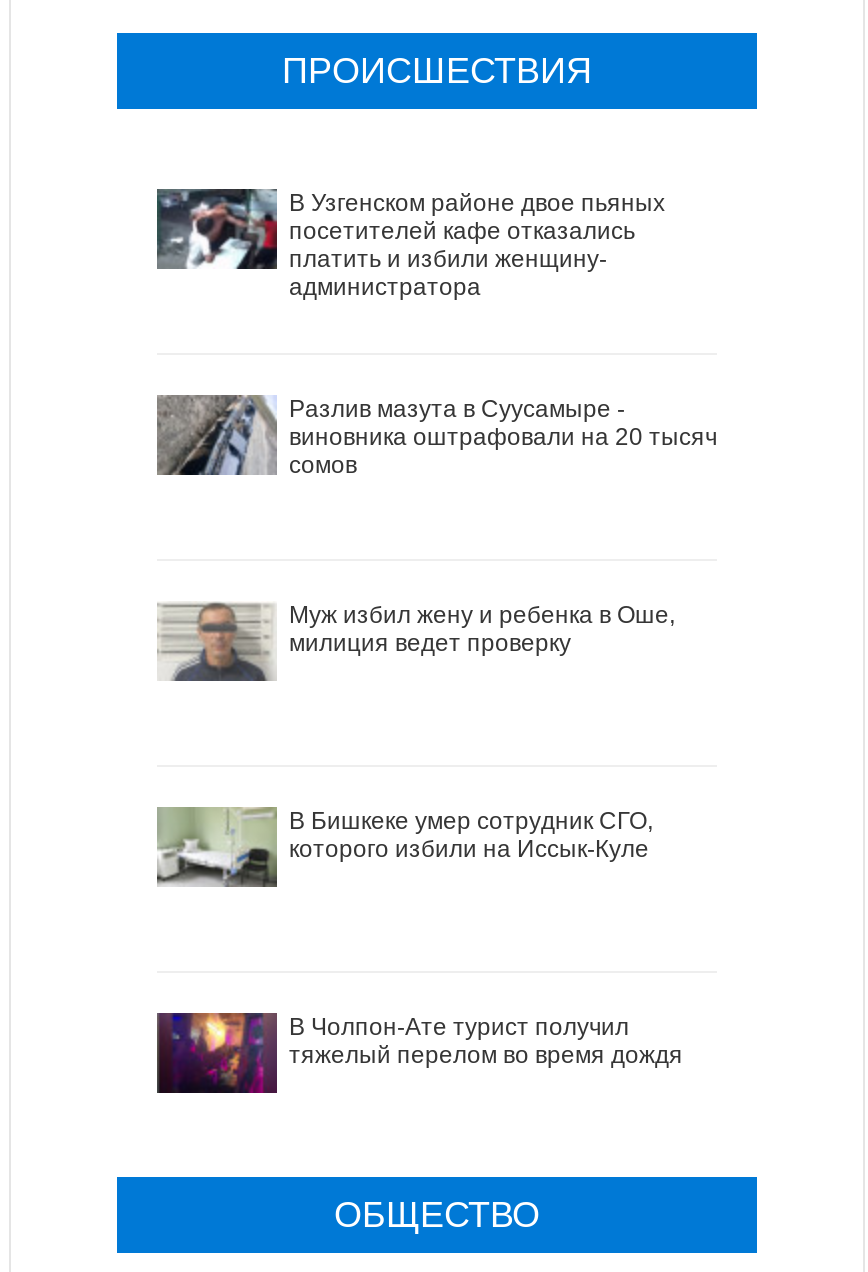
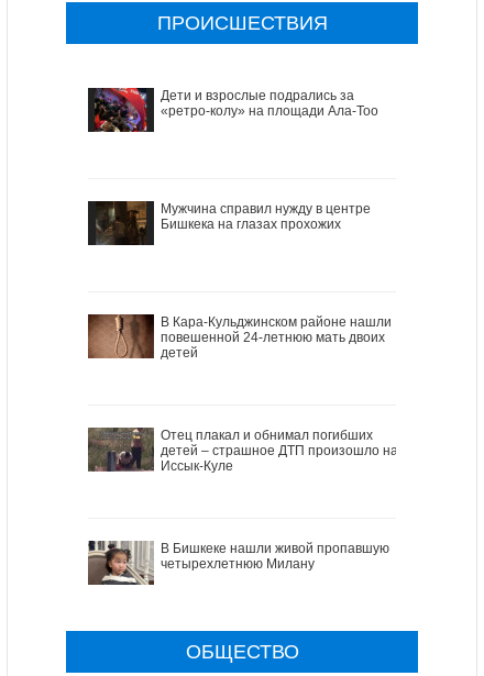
- [image]
- В Узгенском районе двое пьяных
- посетителей кафе отказались
- платить и избили женщину-
- администратора
+ [image]
+ Дети и взрослые подрались за
+ «ретро-колу» на площади Ала-Тоо

- [image]
- Разлив мазута в Суусамыре -
- виновника оштрафовали на 20 тысяч
- сомов
+ [image]
+ Мужчина справил нужду в центре
+ Бишкека на глазах прохожих

- [image]
- Муж избил жену и ребенка в Оше,
- милиция ведет проверку
+ [image]
+ В Кара-Кульджинском районе нашли
+ повешенной 24-летнюю мать двоих
+ детей

- [image]
- В Бишкеке умер сотрудник СГО,
- которого избили на Иссык-Куле
+ [image]
+ Отец плакал и обнимал погибших
+ детей – страшное ДТП произошло на
+ Иссык-Куле

- [image]
- В Чолпон-Ате турист получил
- тяжелый перелом во время дождя
+ [image]
+ В Бишкеке нашли живой пропавшую
+ четырехлетнюю Милану
